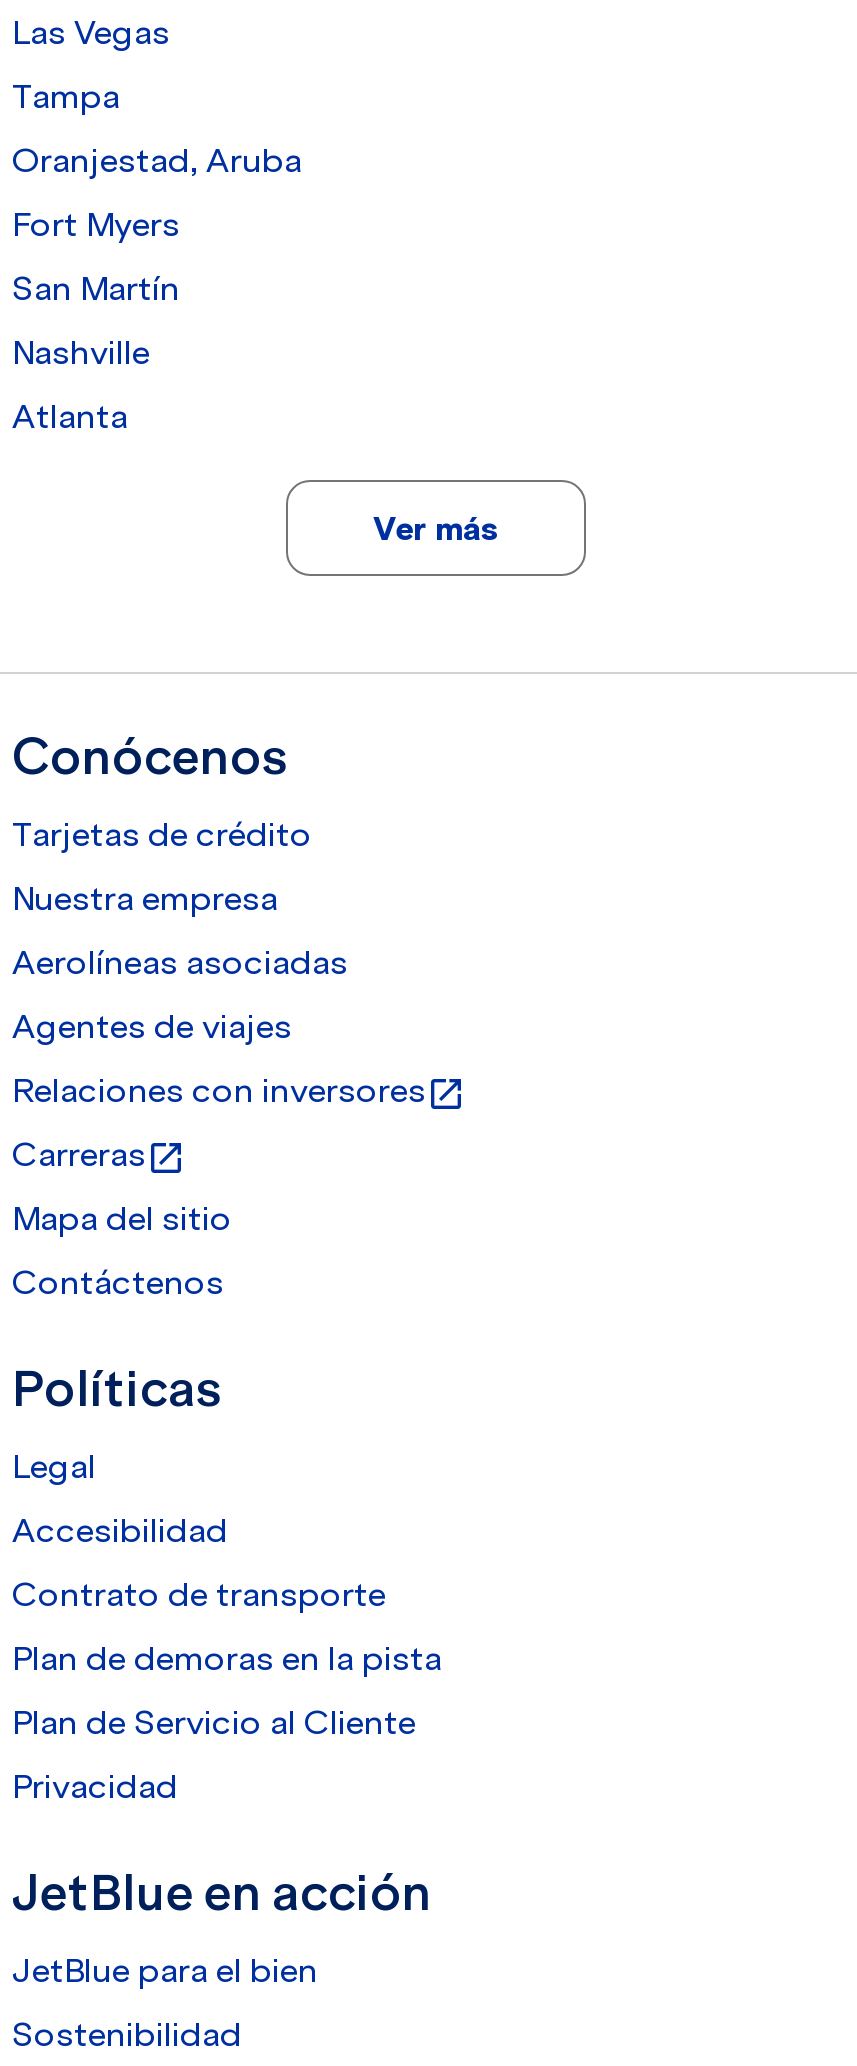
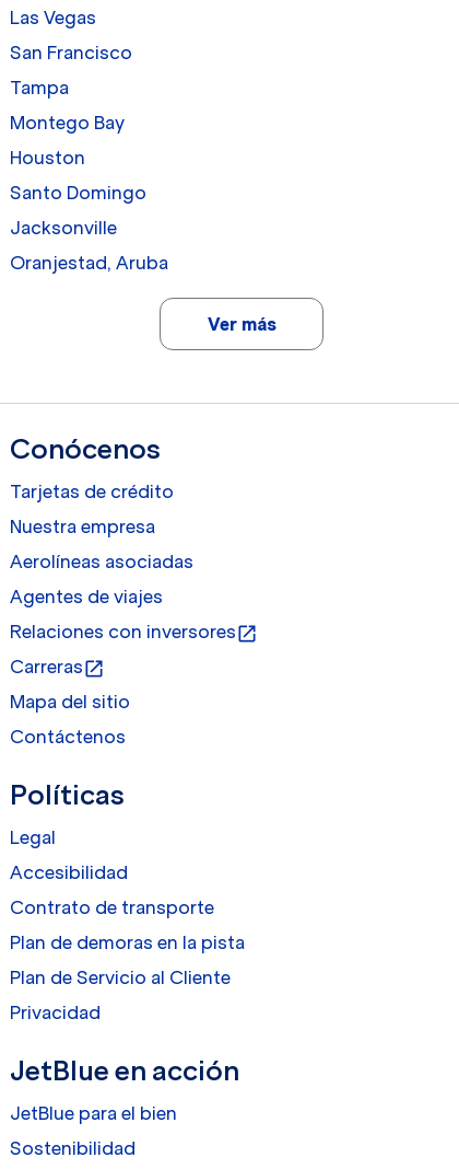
+ San Francisco

+ Montego Bay
+ Houston
+ Santo Domingo
+ Jacksonville

moved down: Oranjestad, Aruba

- Fort Myers
- San Martín
- Nashville
- Atlanta
